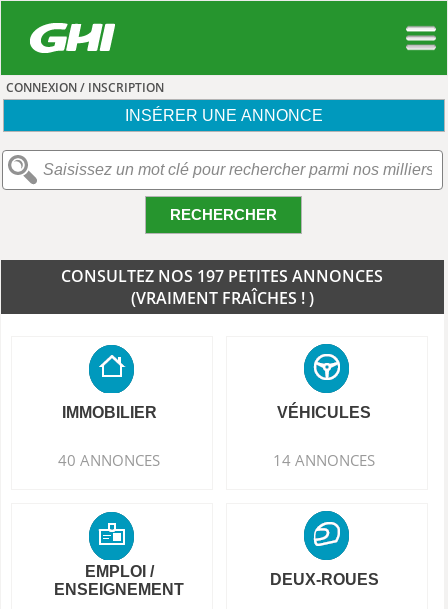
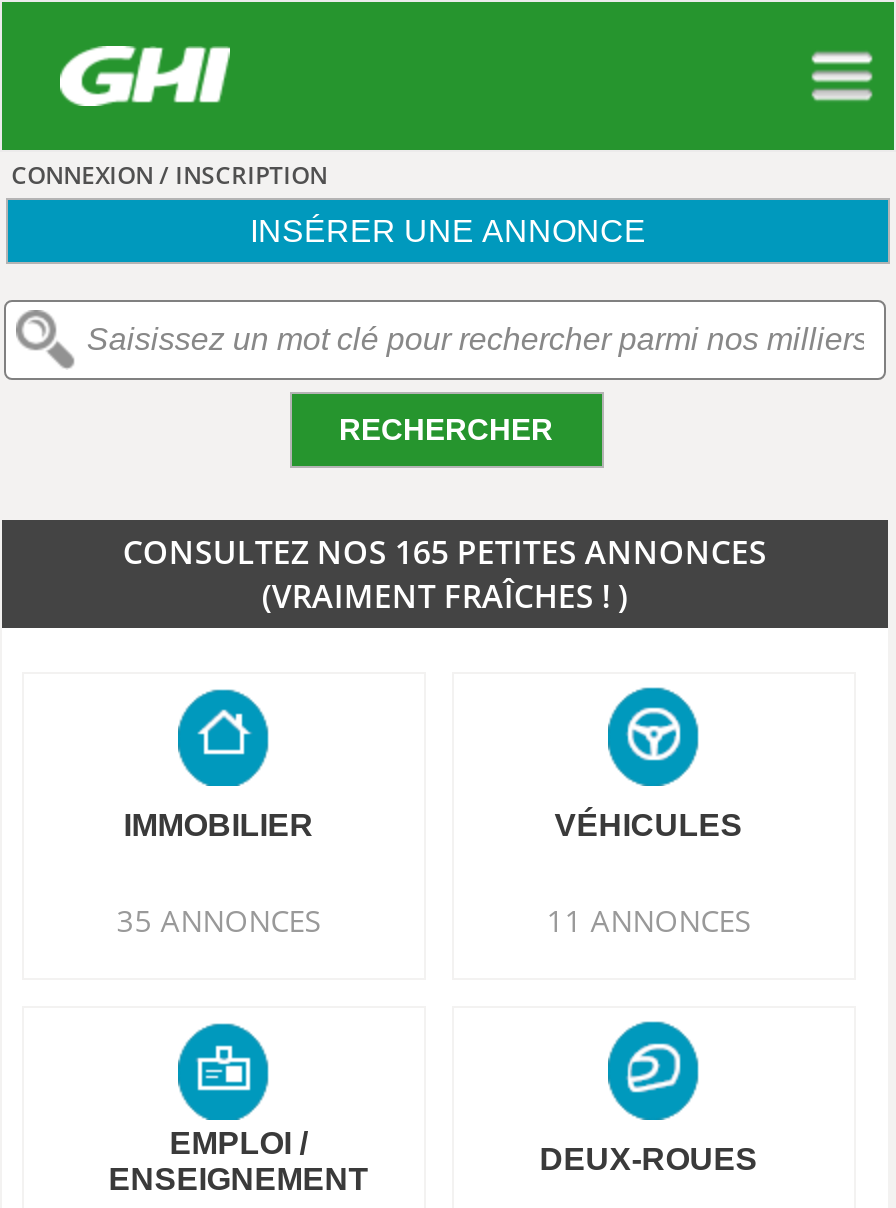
- CONSULTEZ NOS 197 PETITES ANNONCES
+ CONSULTEZ NOS 165 PETITES ANNONCES

- 40 ANNONCES
+ 35 ANNONCES

- 14 ANNONCES
+ 11 ANNONCES
